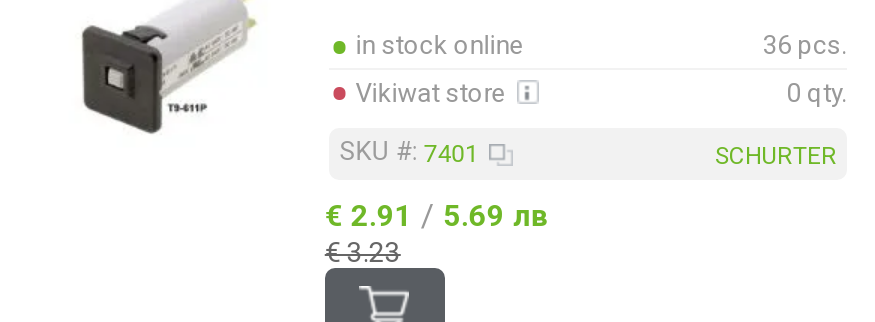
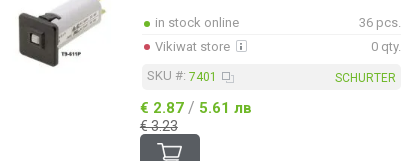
- € 2.91 / 5.69 лв
+ € 2.87 / 5.61 лв
